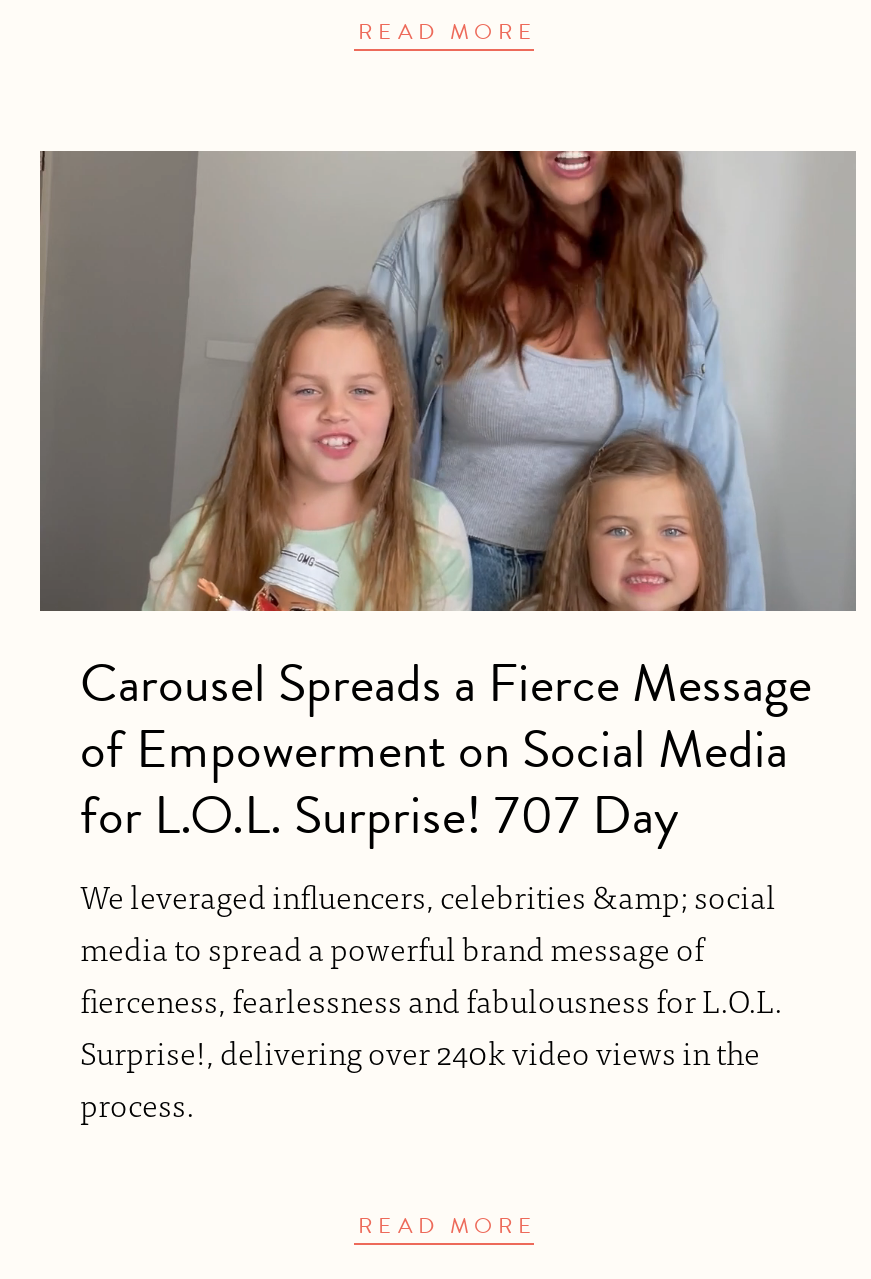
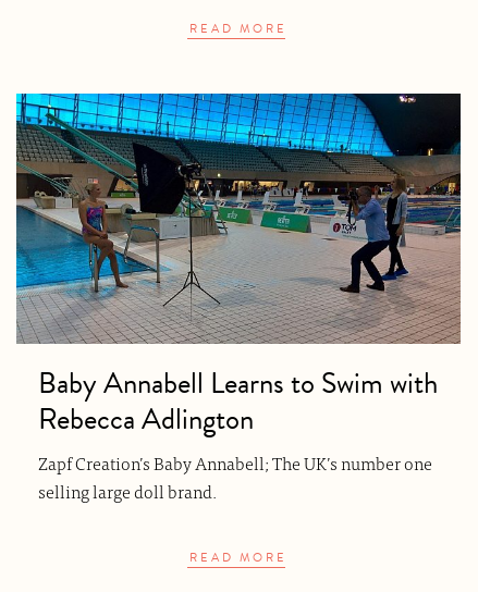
- [image]
- Carousel Spreads a Fierce Message
- of Empowerment on Social Media
- for L.O.L. Surprise! 707 Day
- We leveraged influencers, celebrities &amp; social
- media to spread a powerful brand message of
- fierceness, fearlessness and fabulousness for L.O.L.
- Surprise!, delivering over 240k video views in the
- process.
+ [image]
+ Baby Annabell Learns to Swim with
+ Rebecca Adlington
+ Zapf Creation’s Baby Annabell; The UK’s number one
+ selling large doll brand.
